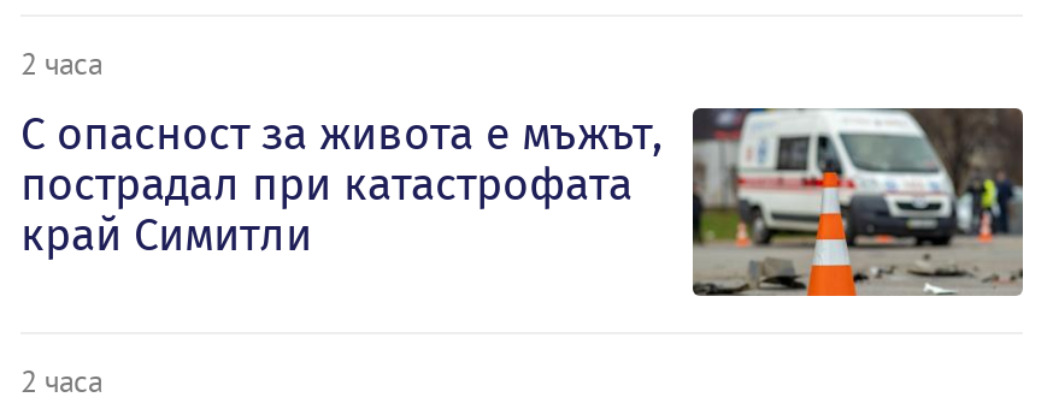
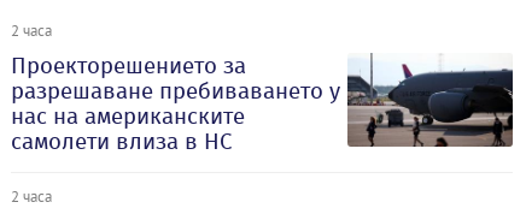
- [image]
- С опасност за живота е мъжът,
- пострадал при катастрофата
- край Симитли
+ [image]
+ Проекторешението за
+ разрешаване пребиваването у
+ нас на американските
+ самолети влиза в НС
